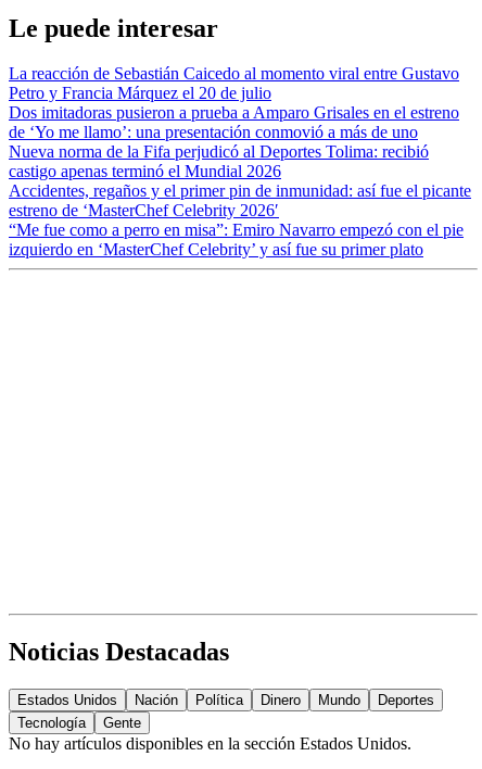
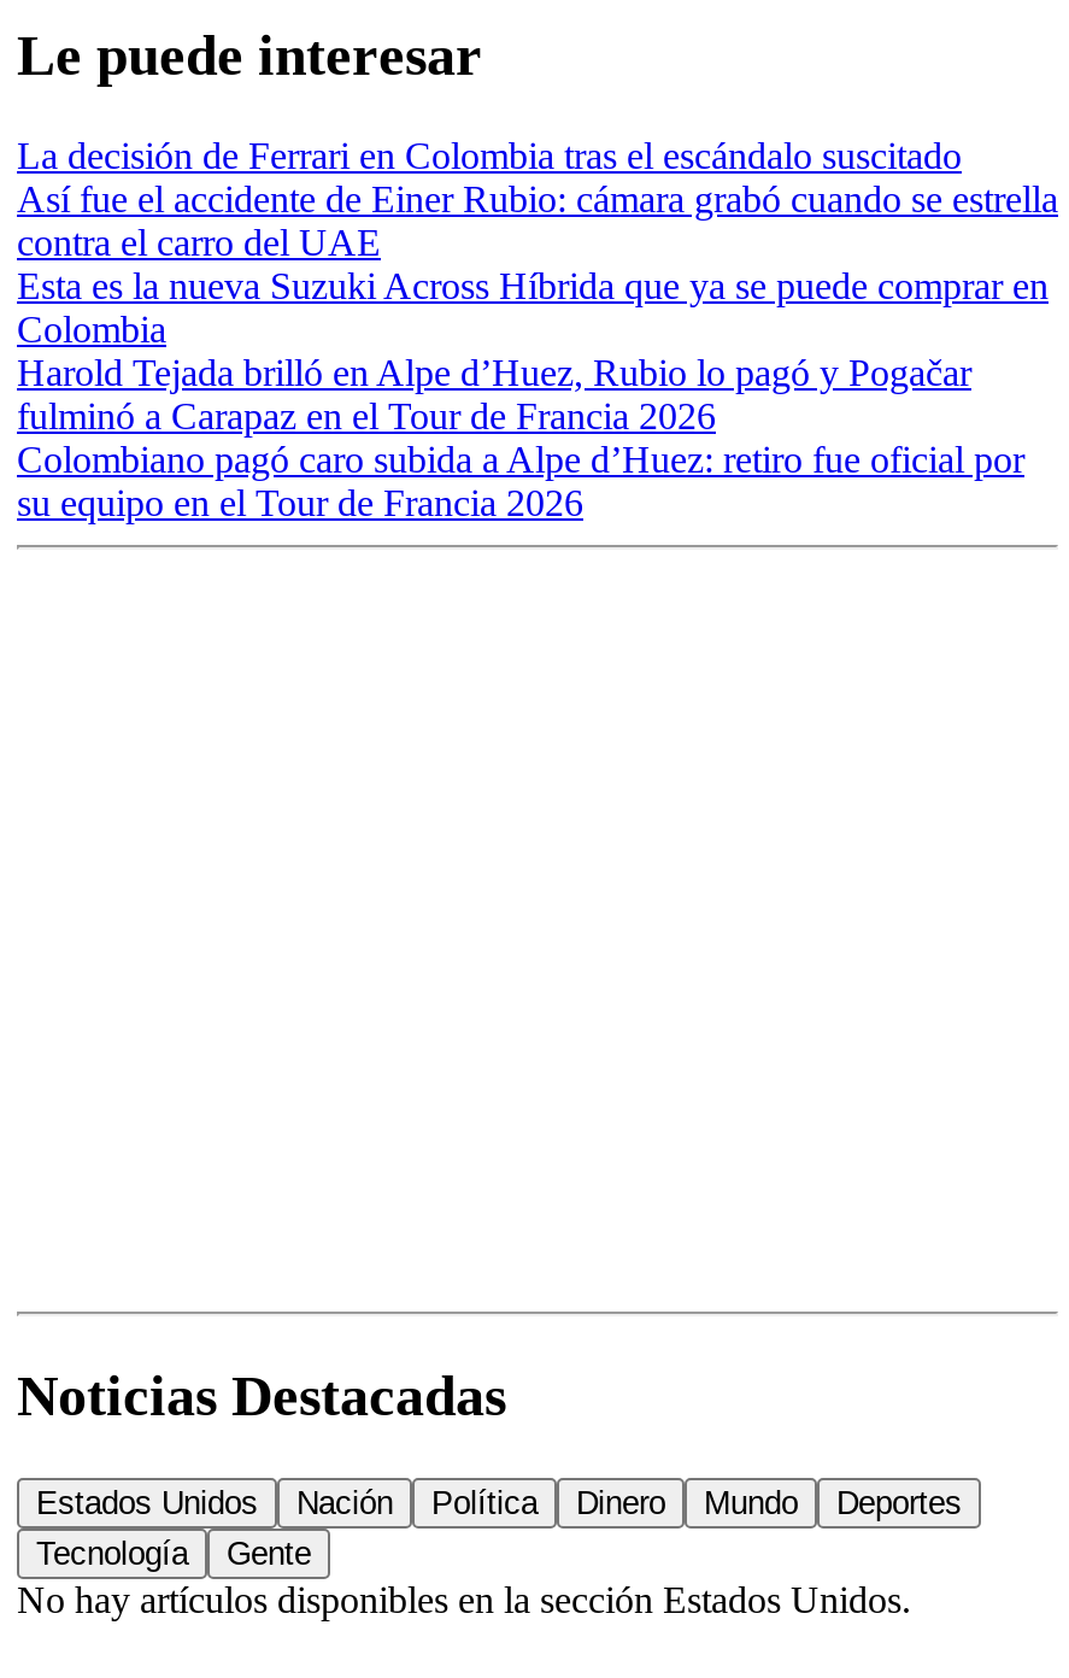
- La reacción de Sebastián Caicedo al momento viral entre Gustavo
- Petro y Francia Márquez el 20 de julio
- Dos imitadoras pusieron a prueba a Amparo Grisales en el estreno
- de ‘Yo me llamo’: una presentación conmovió a más de uno
- Nueva norma de la Fifa perjudicó al Deportes Tolima: recibió
- castigo apenas terminó el Mundial 2026
- Accidentes, regaños y el primer pin de inmunidad: así fue el picante
- estreno de ‘MasterChef Celebrity 2026′
- “Me fue como a perro en misa”: Emiro Navarro empezó con el pie
- izquierdo en ‘MasterChef Celebrity’ y así fue su primer plato
+ La decisión de Ferrari en Colombia tras el escándalo suscitado
+ Así fue el accidente de Einer Rubio: cámara grabó cuando se estrella
+ contra el carro del UAE
+ Esta es la nueva Suzuki Across Híbrida que ya se puede comprar en
+ Colombia
+ Harold Tejada brilló en Alpe d’Huez, Rubio lo pagó y Pogačar
+ fulminó a Carapaz en el Tour de Francia 2026
+ Colombiano pagó caro subida a Alpe d’Huez: retiro fue oficial por
+ su equipo en el Tour de Francia 2026
